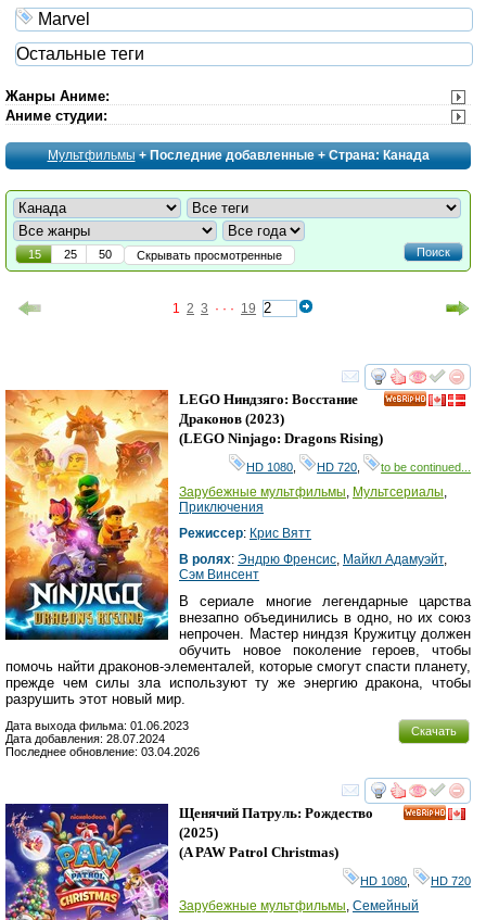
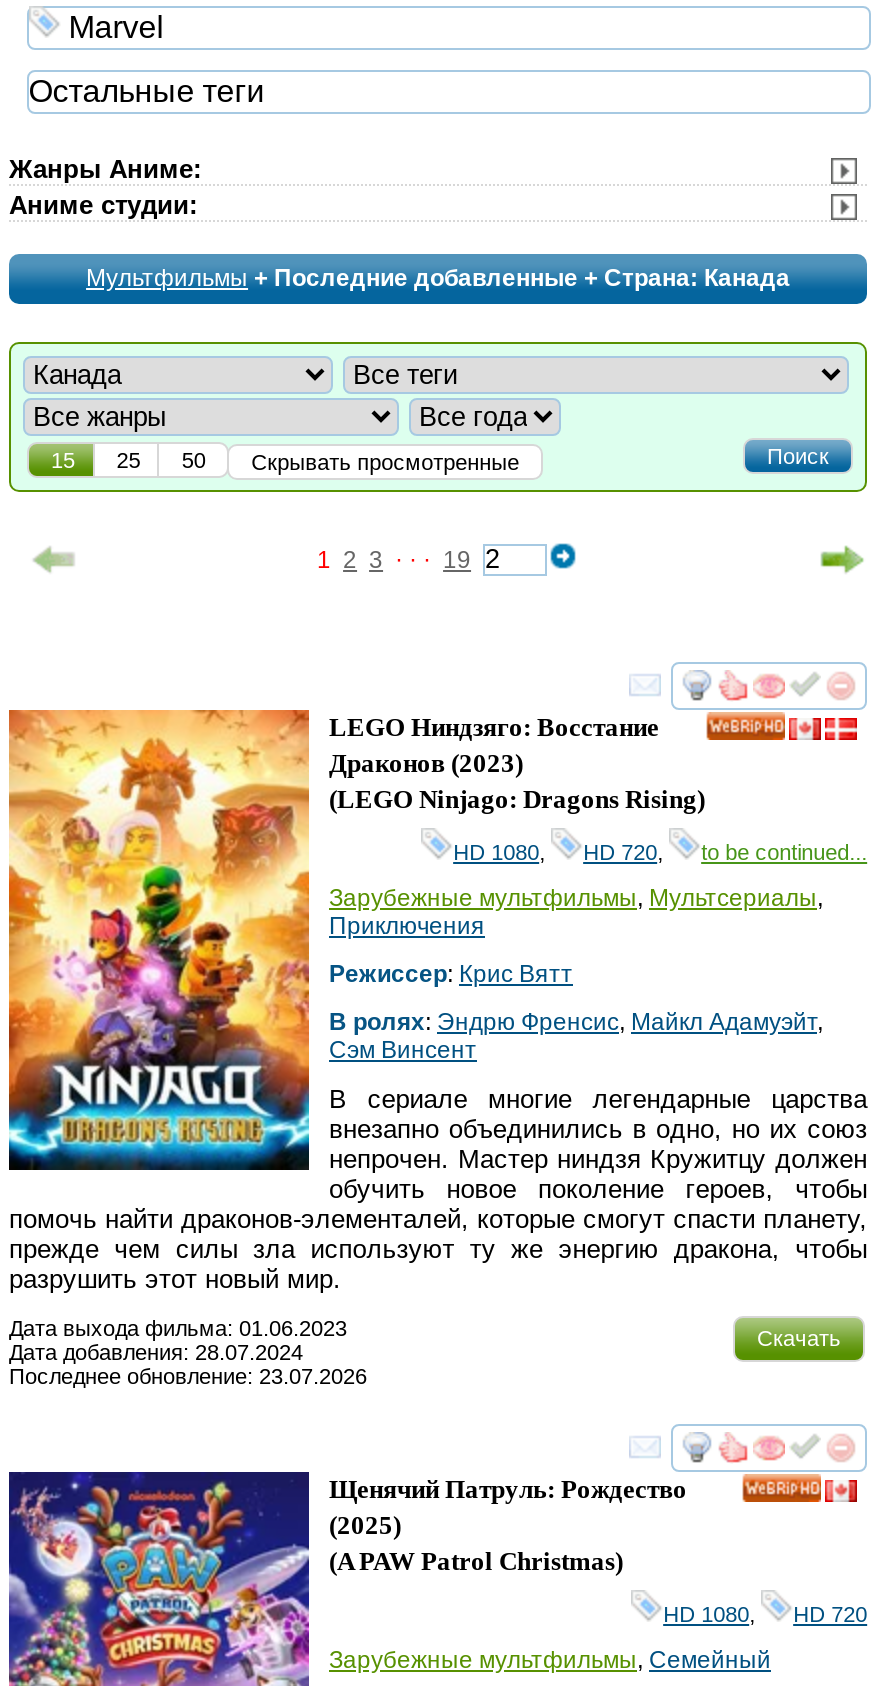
- Последнее обновление: 03.04.2026
+ Последнее обновление: 23.07.2026
